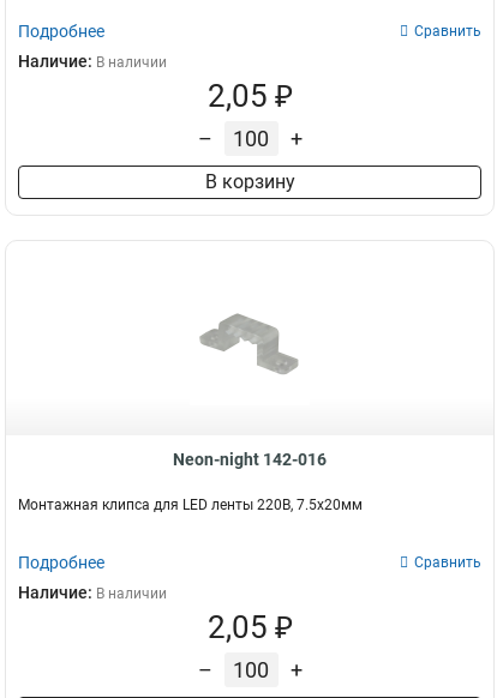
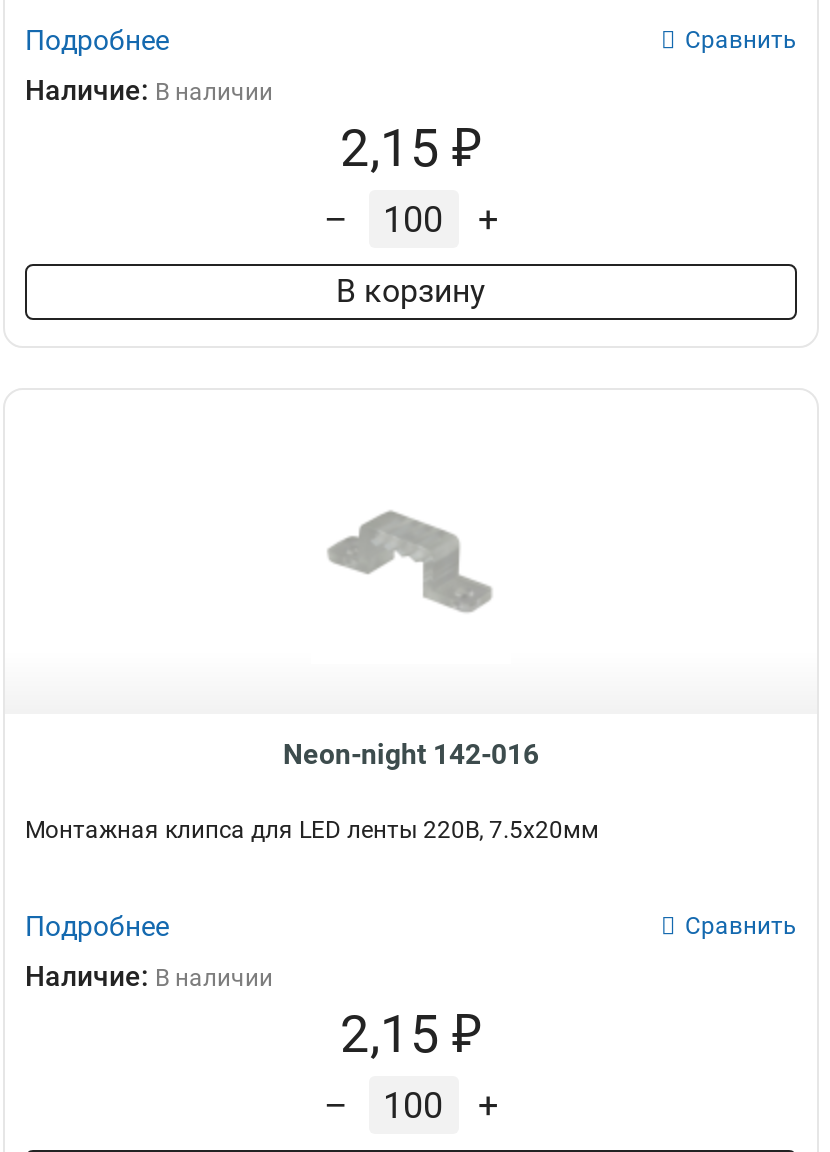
- 2,05 ₽
+ 2,15 ₽

- 2,05 ₽
+ 2,15 ₽
